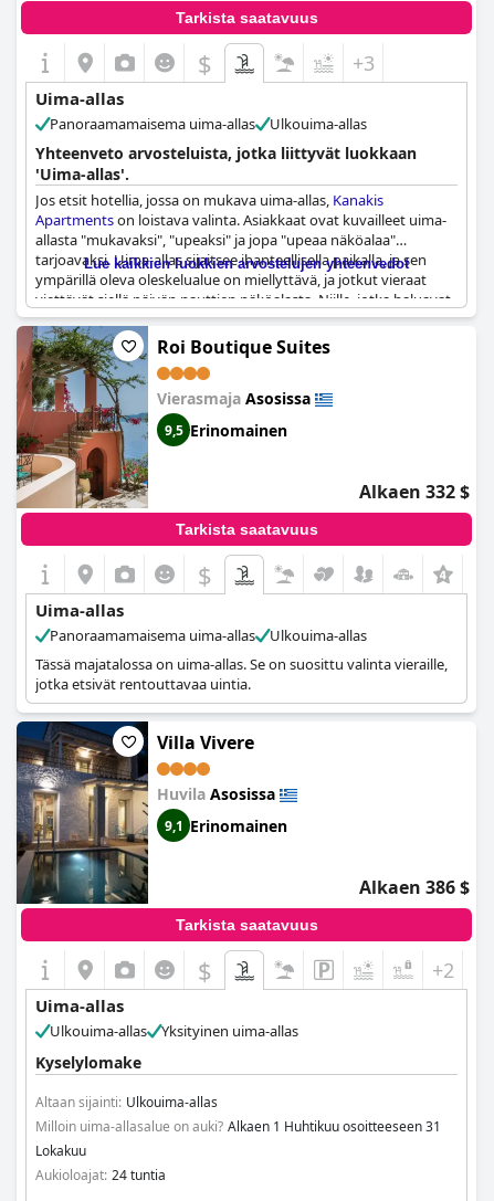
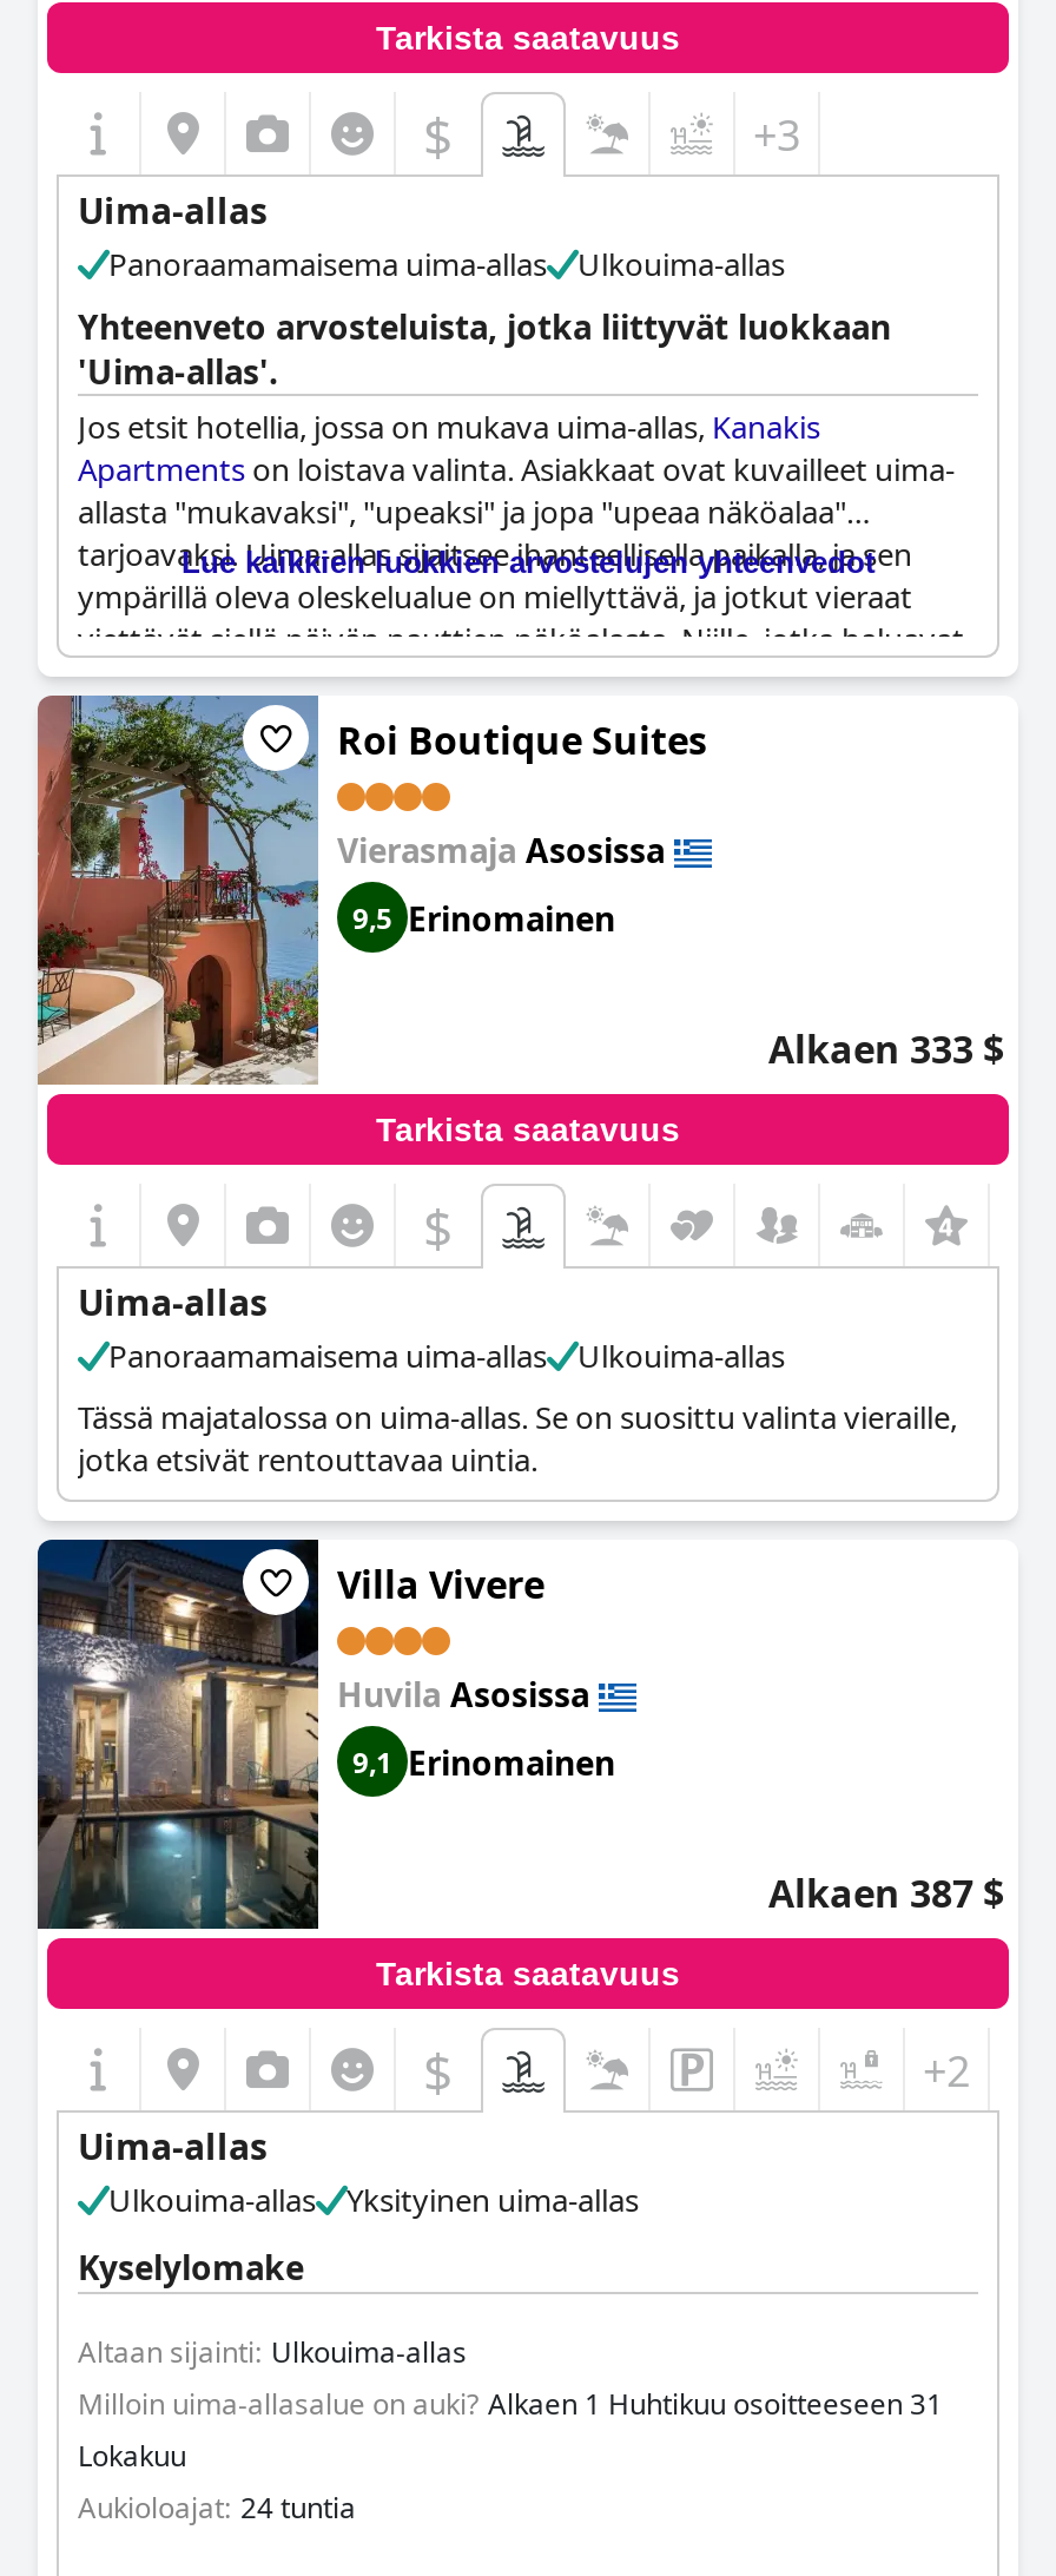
- Alkaen 332 $
+ Alkaen 333 $

- Alkaen 386 $
+ Alkaen 387 $
